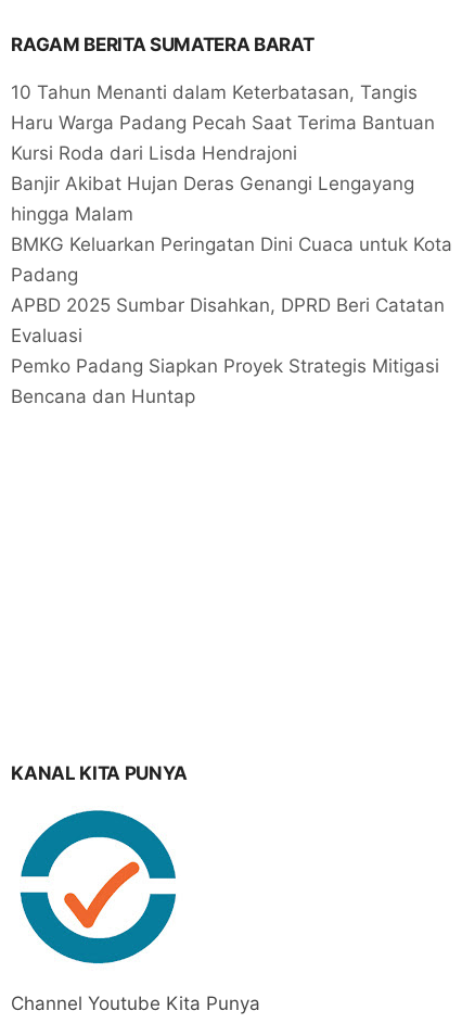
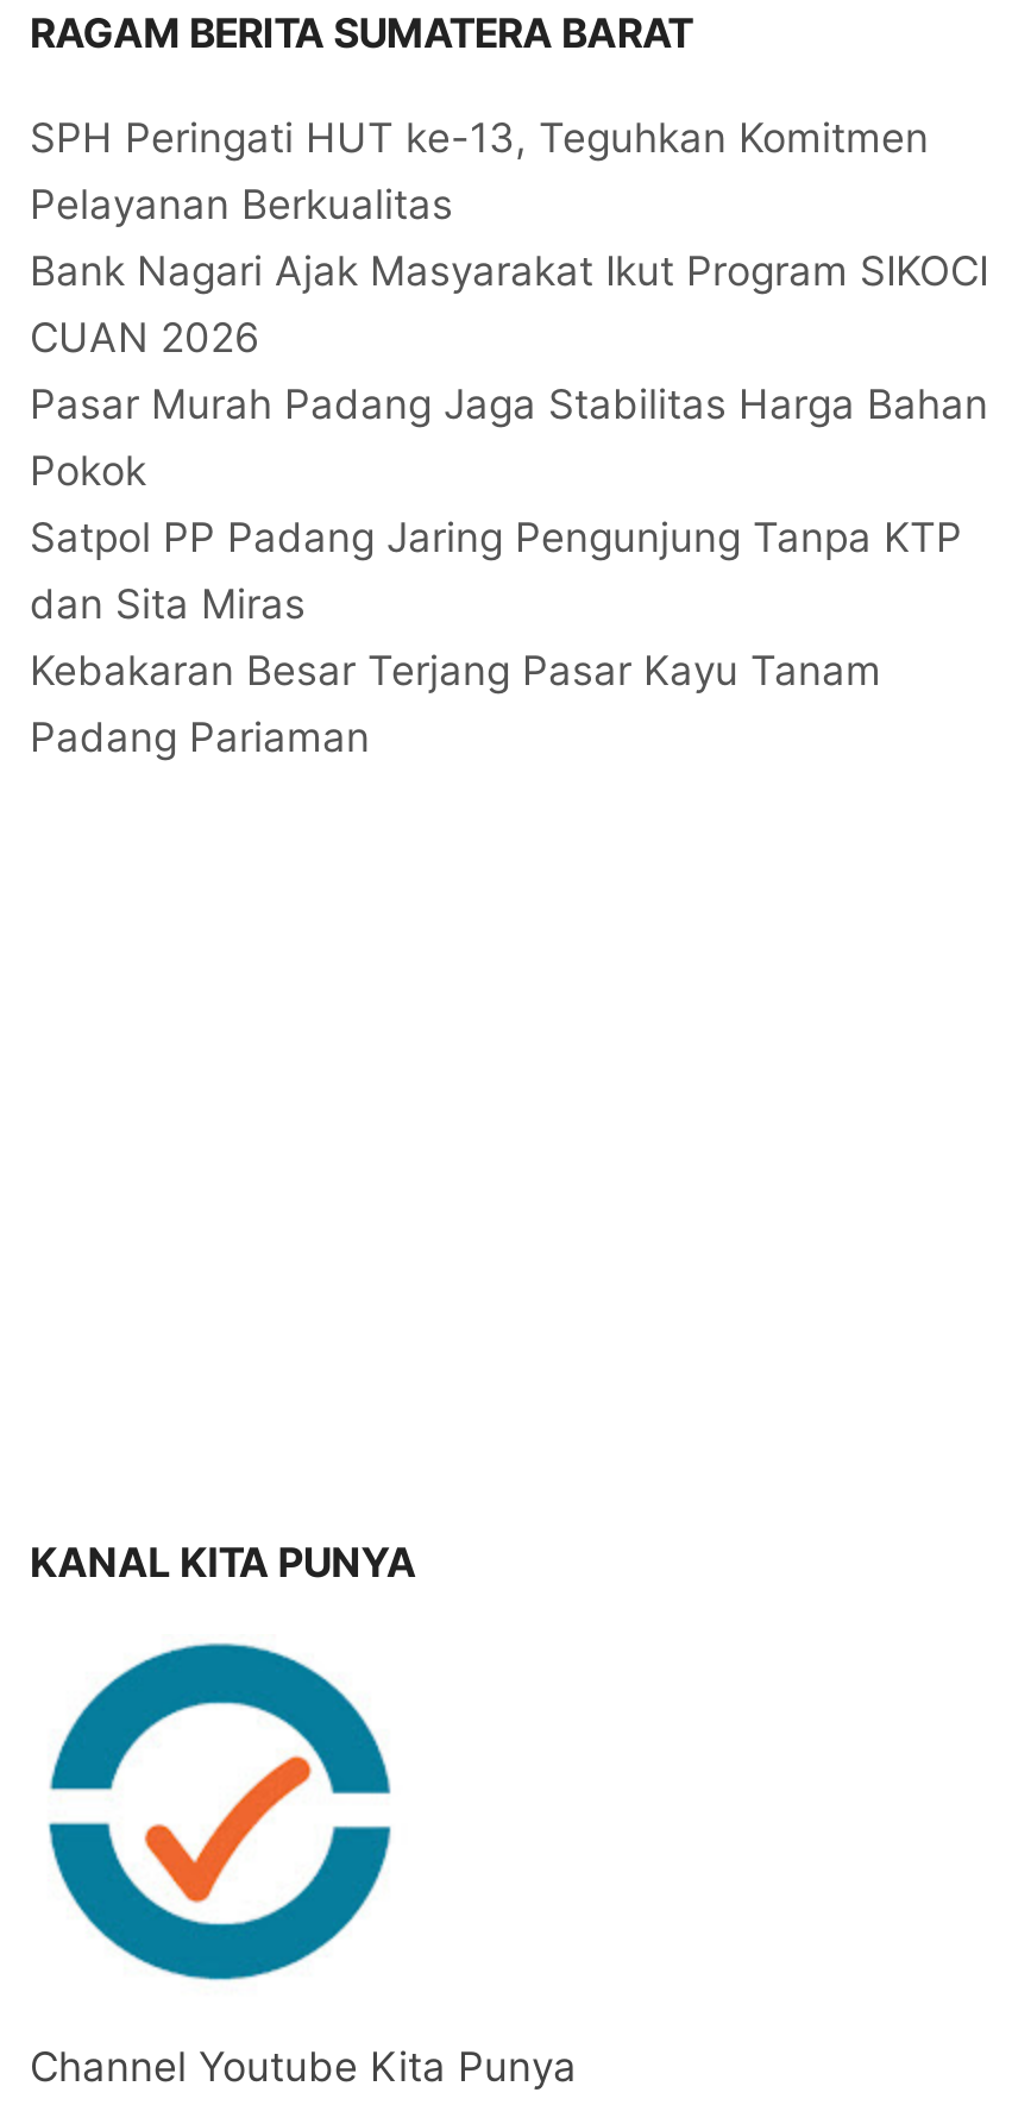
- 10 Tahun Menanti dalam Keterbatasan, Tangis
- Haru Warga Padang Pecah Saat Terima Bantuan
- Kursi Roda dari Lisda Hendrajoni
- Banjir Akibat Hujan Deras Genangi Lengayang
- hingga Malam
- BMKG Keluarkan Peringatan Dini Cuaca untuk Kota
- Padang
- APBD 2025 Sumbar Disahkan, DPRD Beri Catatan
- Evaluasi
- Pemko Padang Siapkan Proyek Strategis Mitigasi
- Bencana dan Huntap
+ SPH Peringati HUT ke-13, Teguhkan Komitmen
+ Pelayanan Berkualitas
+ Bank Nagari Ajak Masyarakat Ikut Program SIKOCI
+ CUAN 2026
+ Pasar Murah Padang Jaga Stabilitas Harga Bahan
+ Pokok
+ Satpol PP Padang Jaring Pengunjung Tanpa KTP
+ dan Sita Miras
+ Kebakaran Besar Terjang Pasar Kayu Tanam
+ Padang Pariaman
